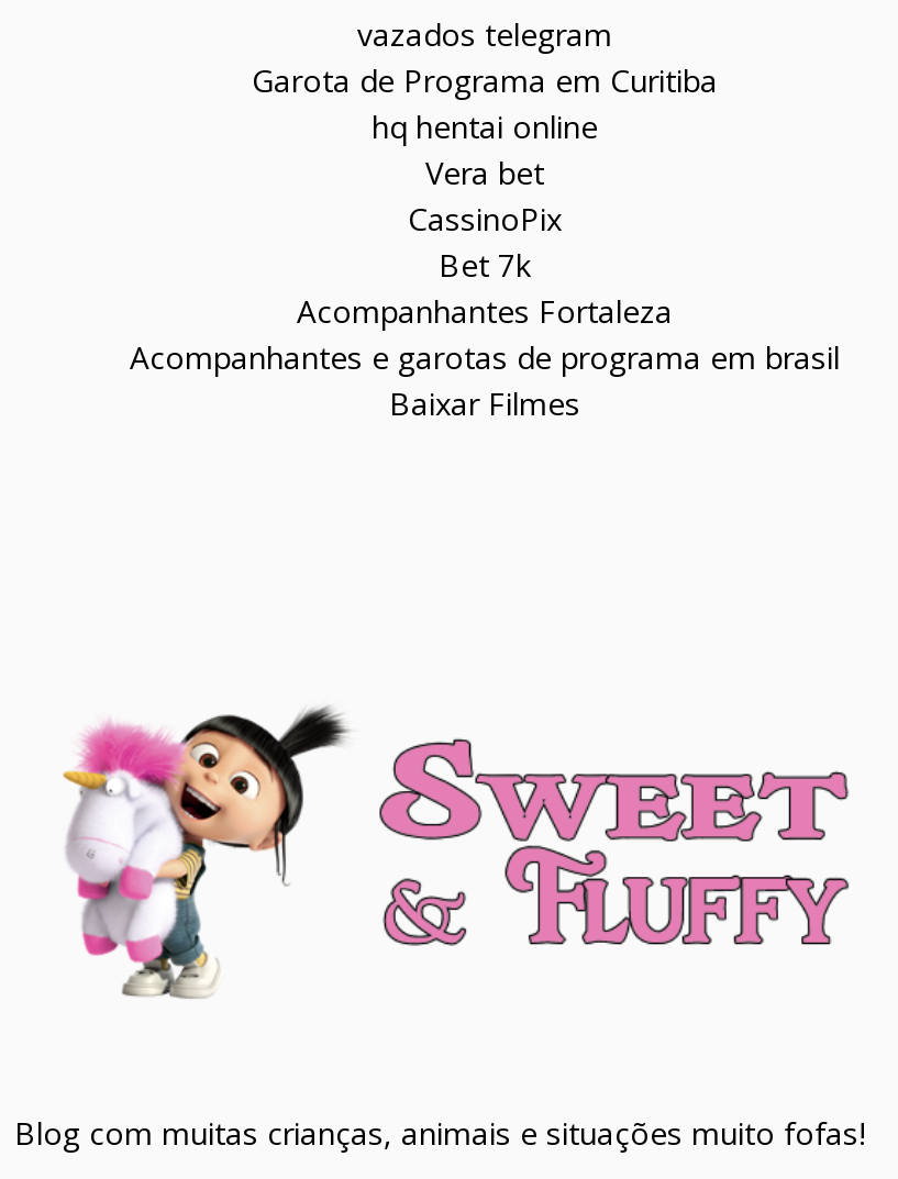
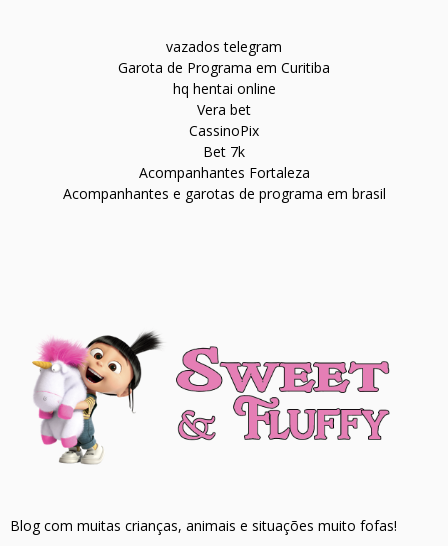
- Baixar Filmes
